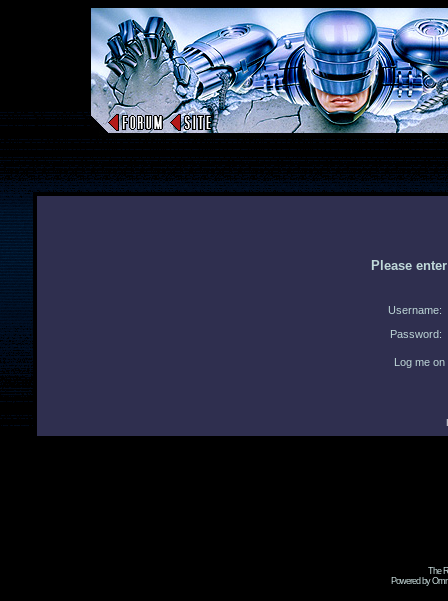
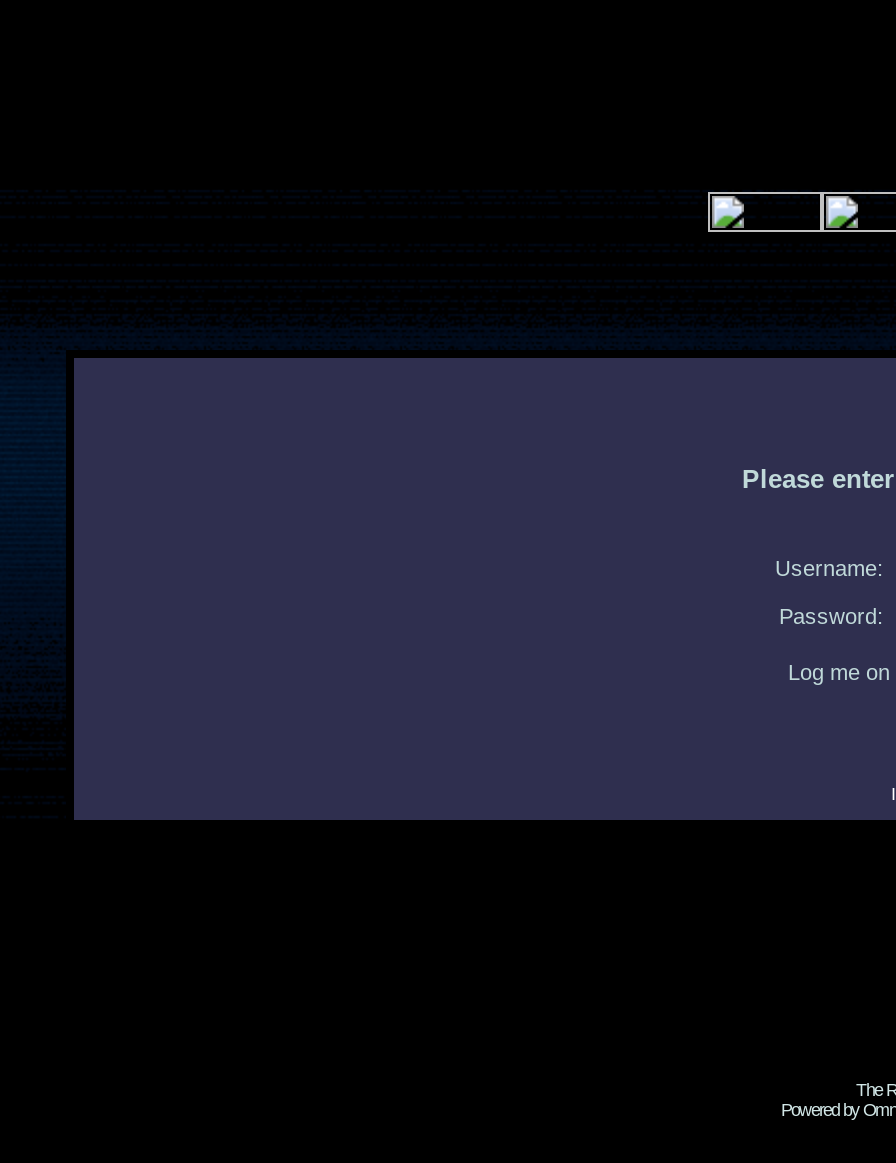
- [image]
